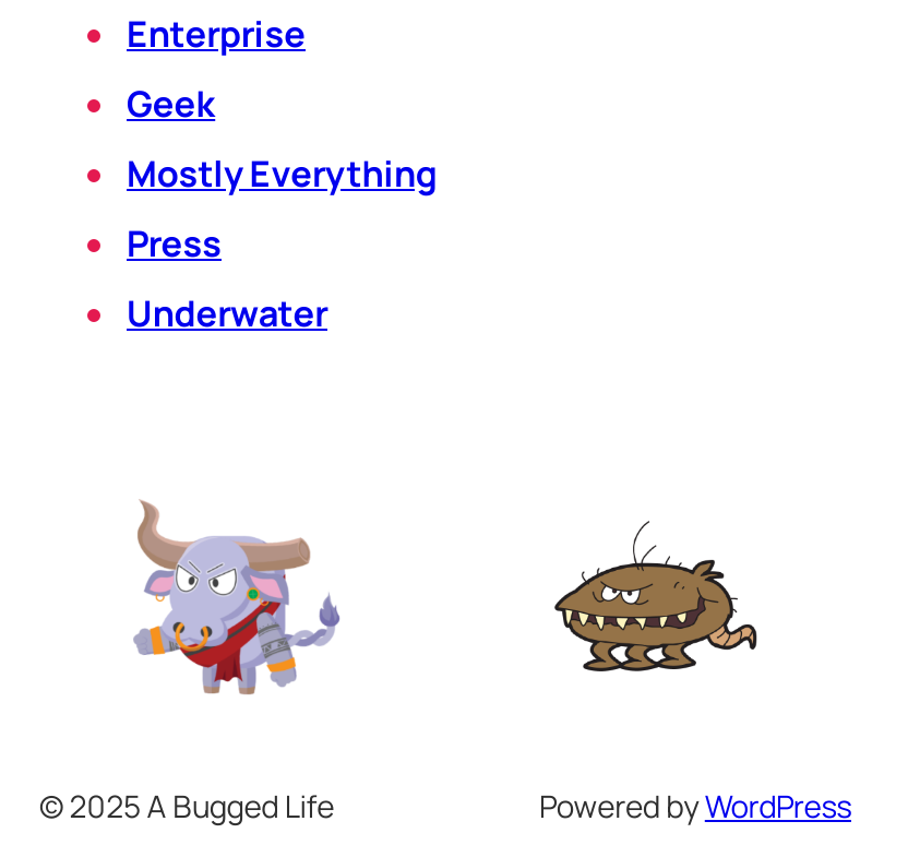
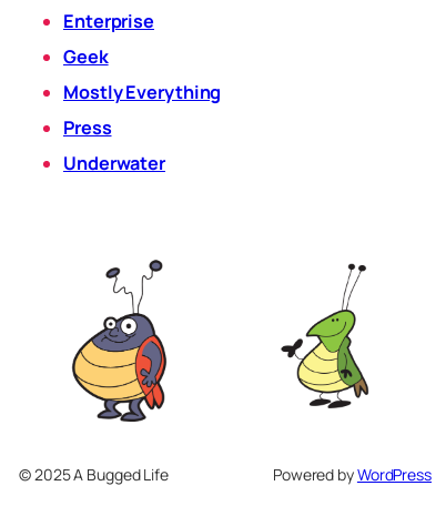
- [image]
+ [image]

- [image]
+ [image]
